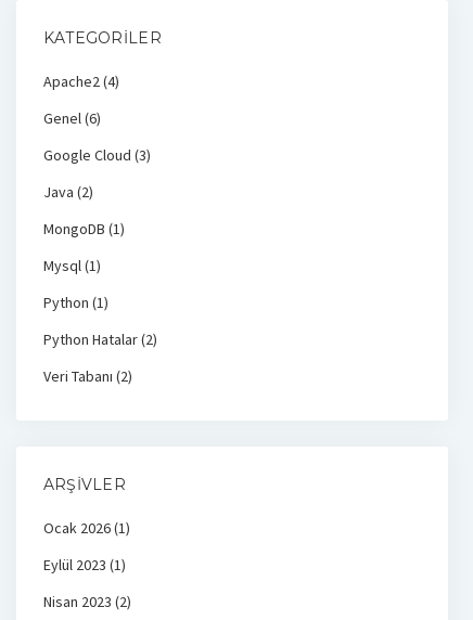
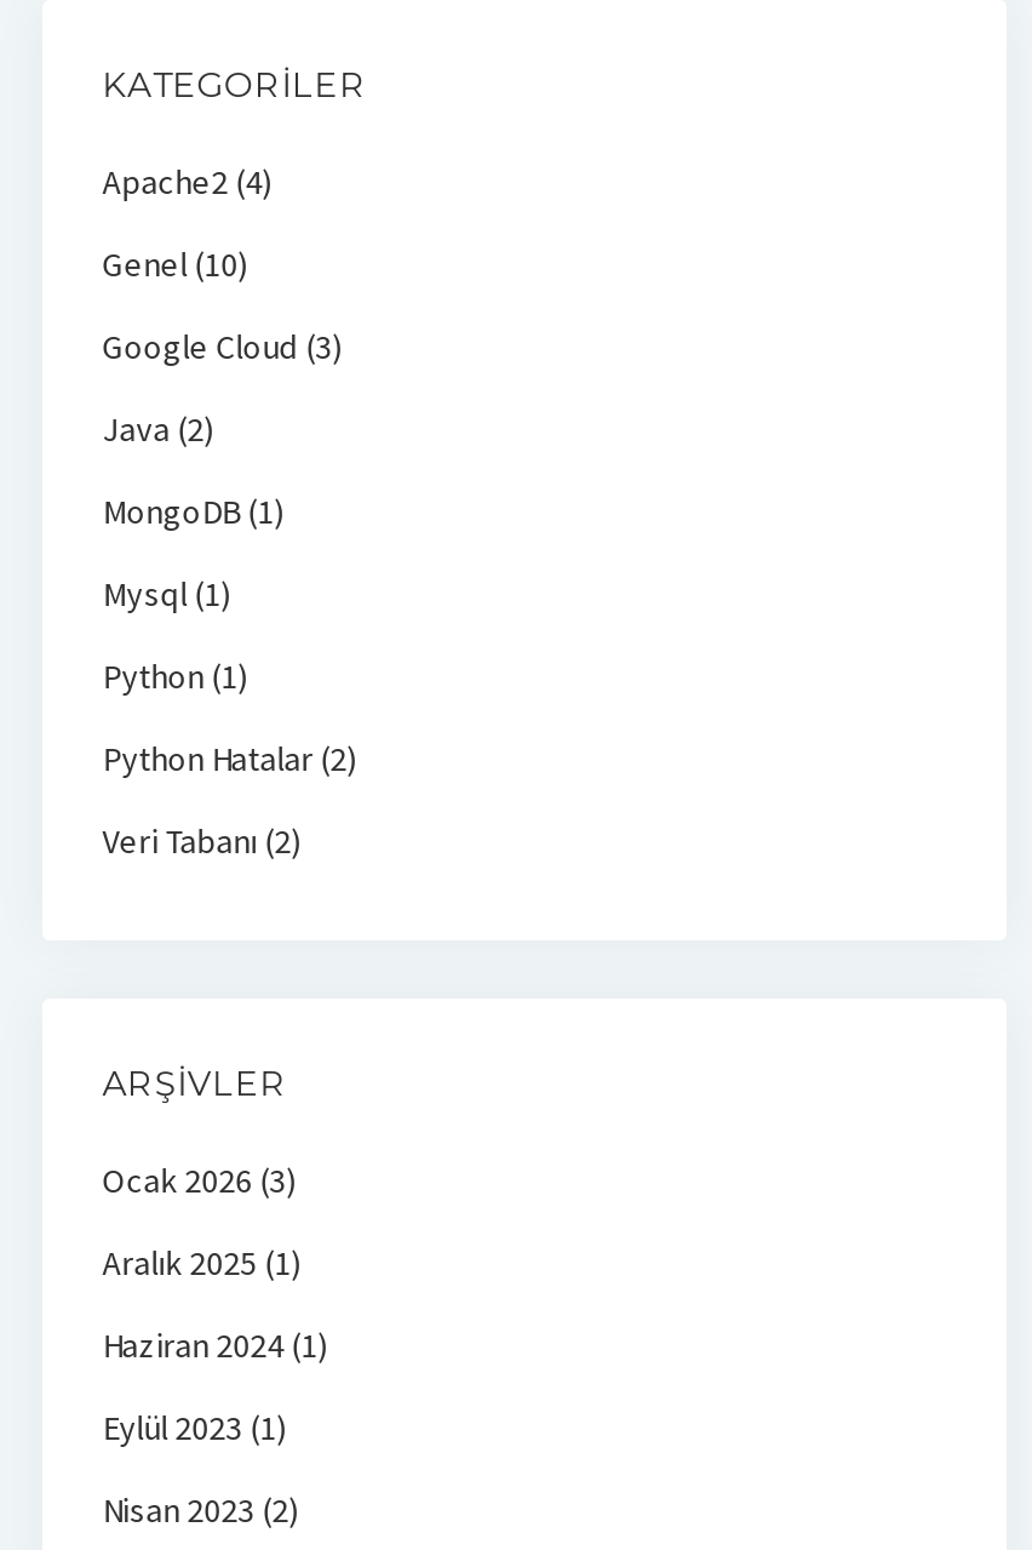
- Genel (6)
+ Genel (10)

- Ocak 2026 (1)
+ Ocak 2026 (3)
+ Aralık 2025 (1)
+ Haziran 2024 (1)
